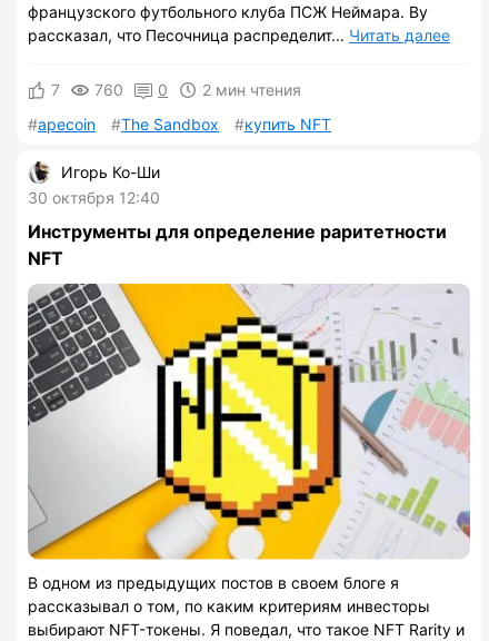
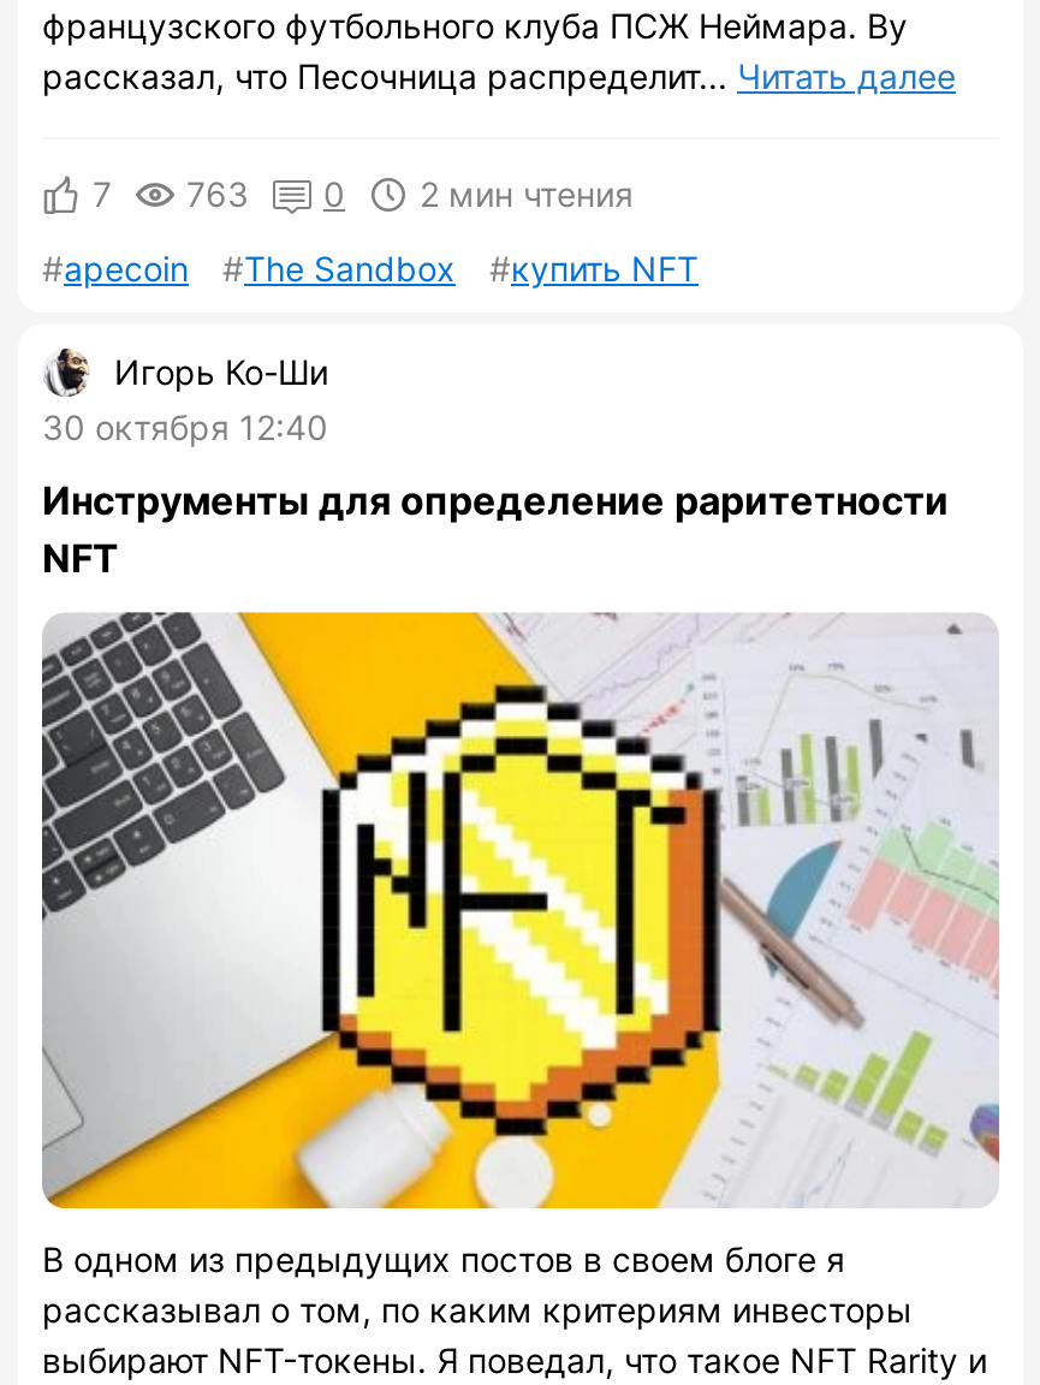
- 7 760 0 2 мин чтения
+ 7 763 0 2 мин чтения
